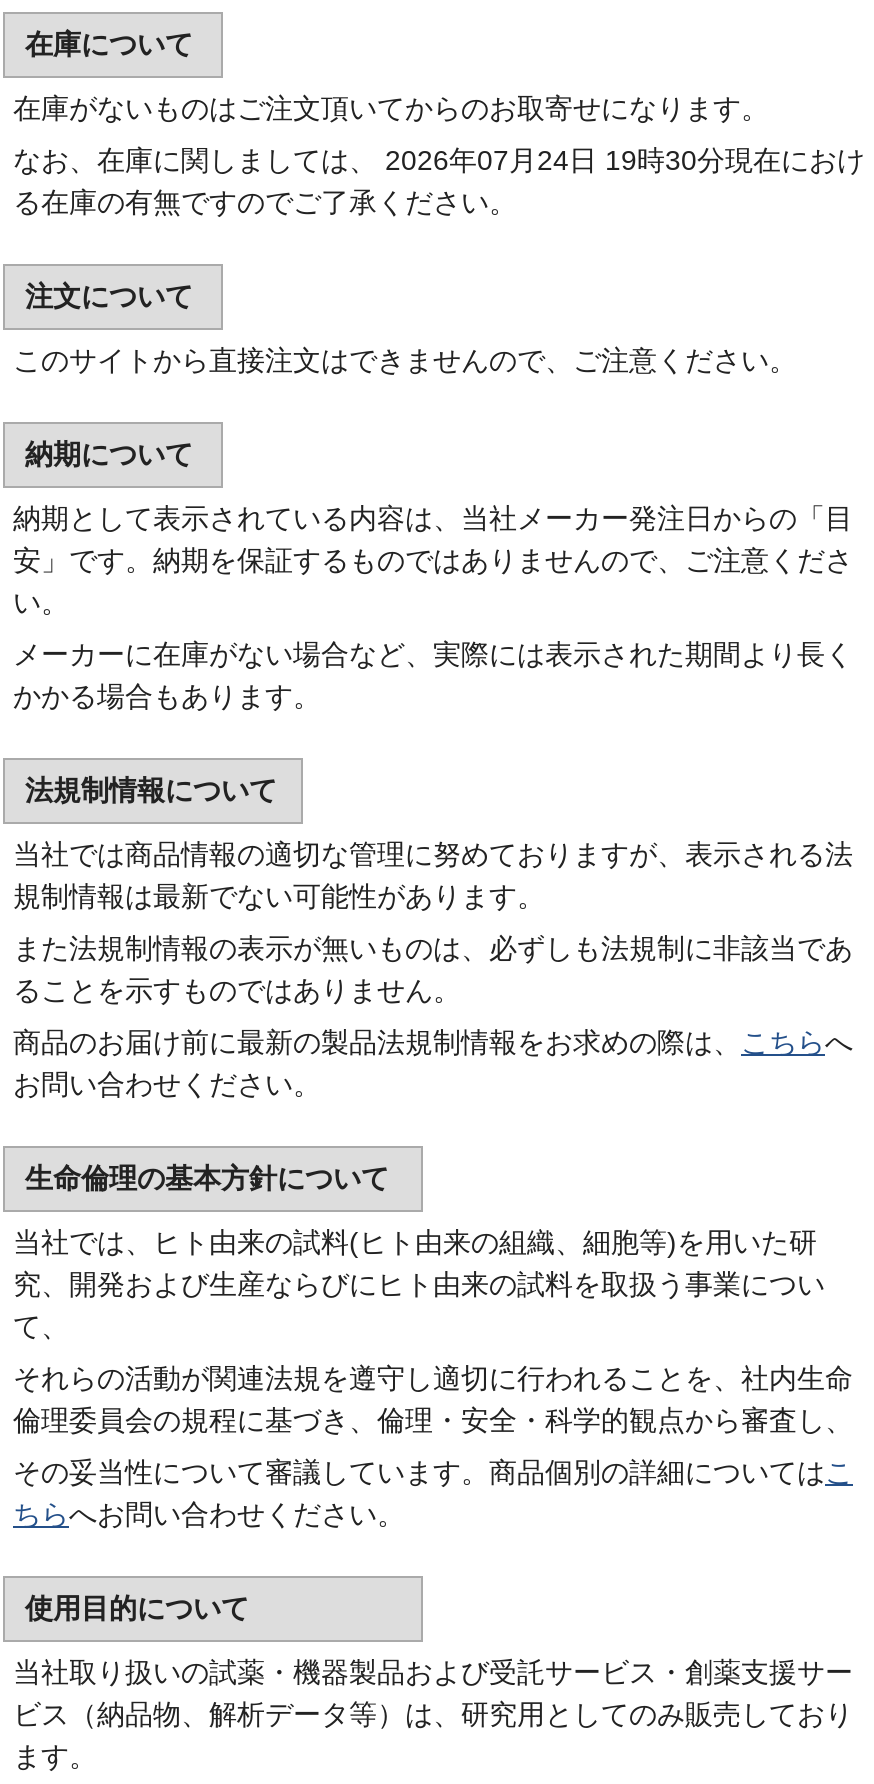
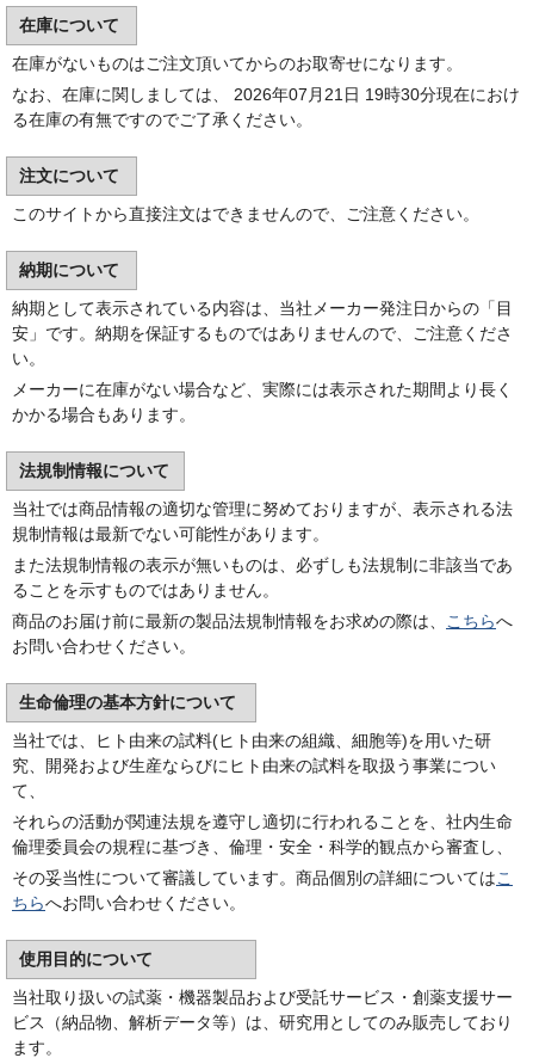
- なお、在庫に関しましては、 2026年07月24日 19時30分現在におけ
+ なお、在庫に関しましては、 2026年07月21日 19時30分現在におけ
